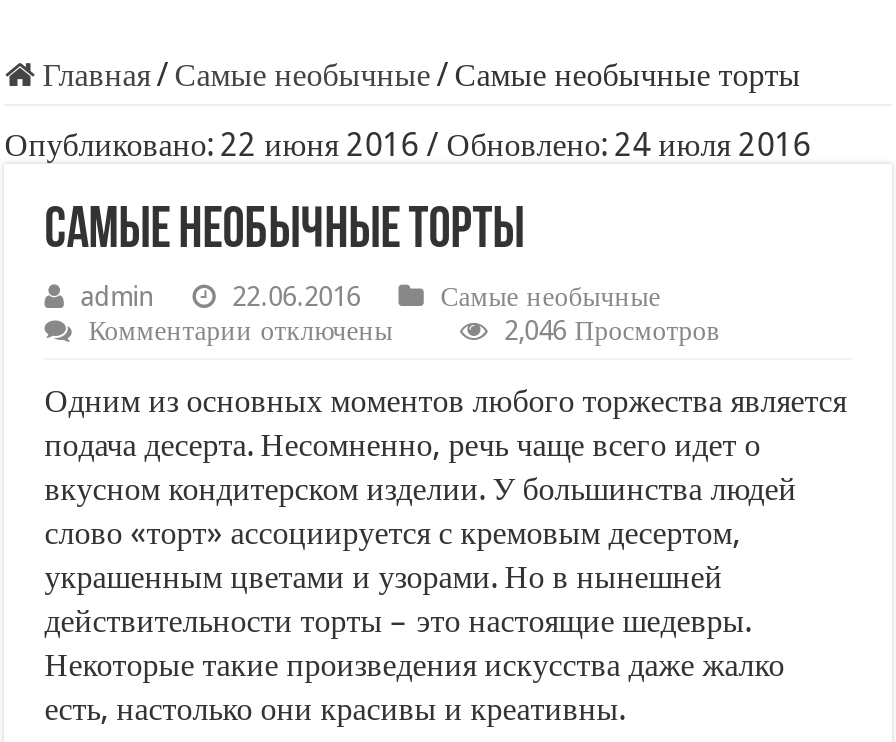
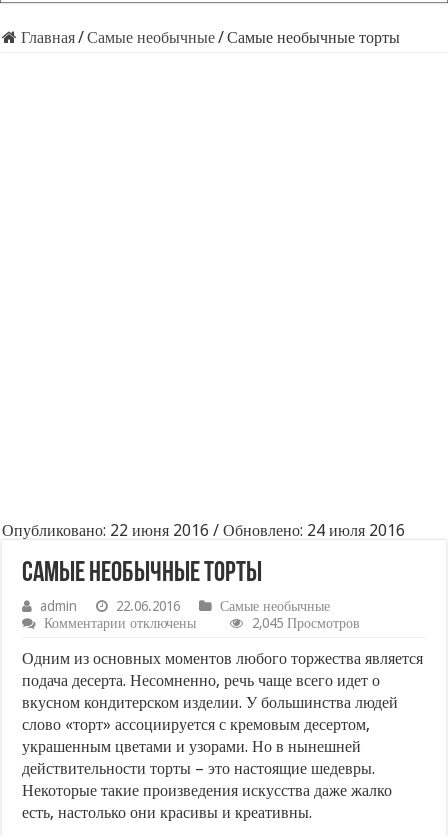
- 2,046 Просмотров
+ 2,045 Просмотров
